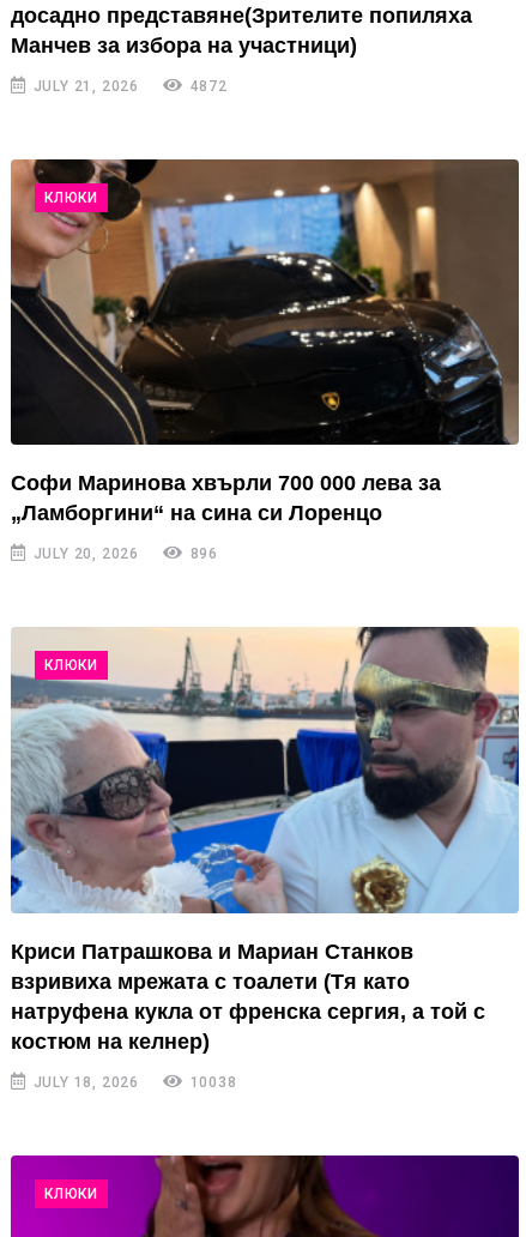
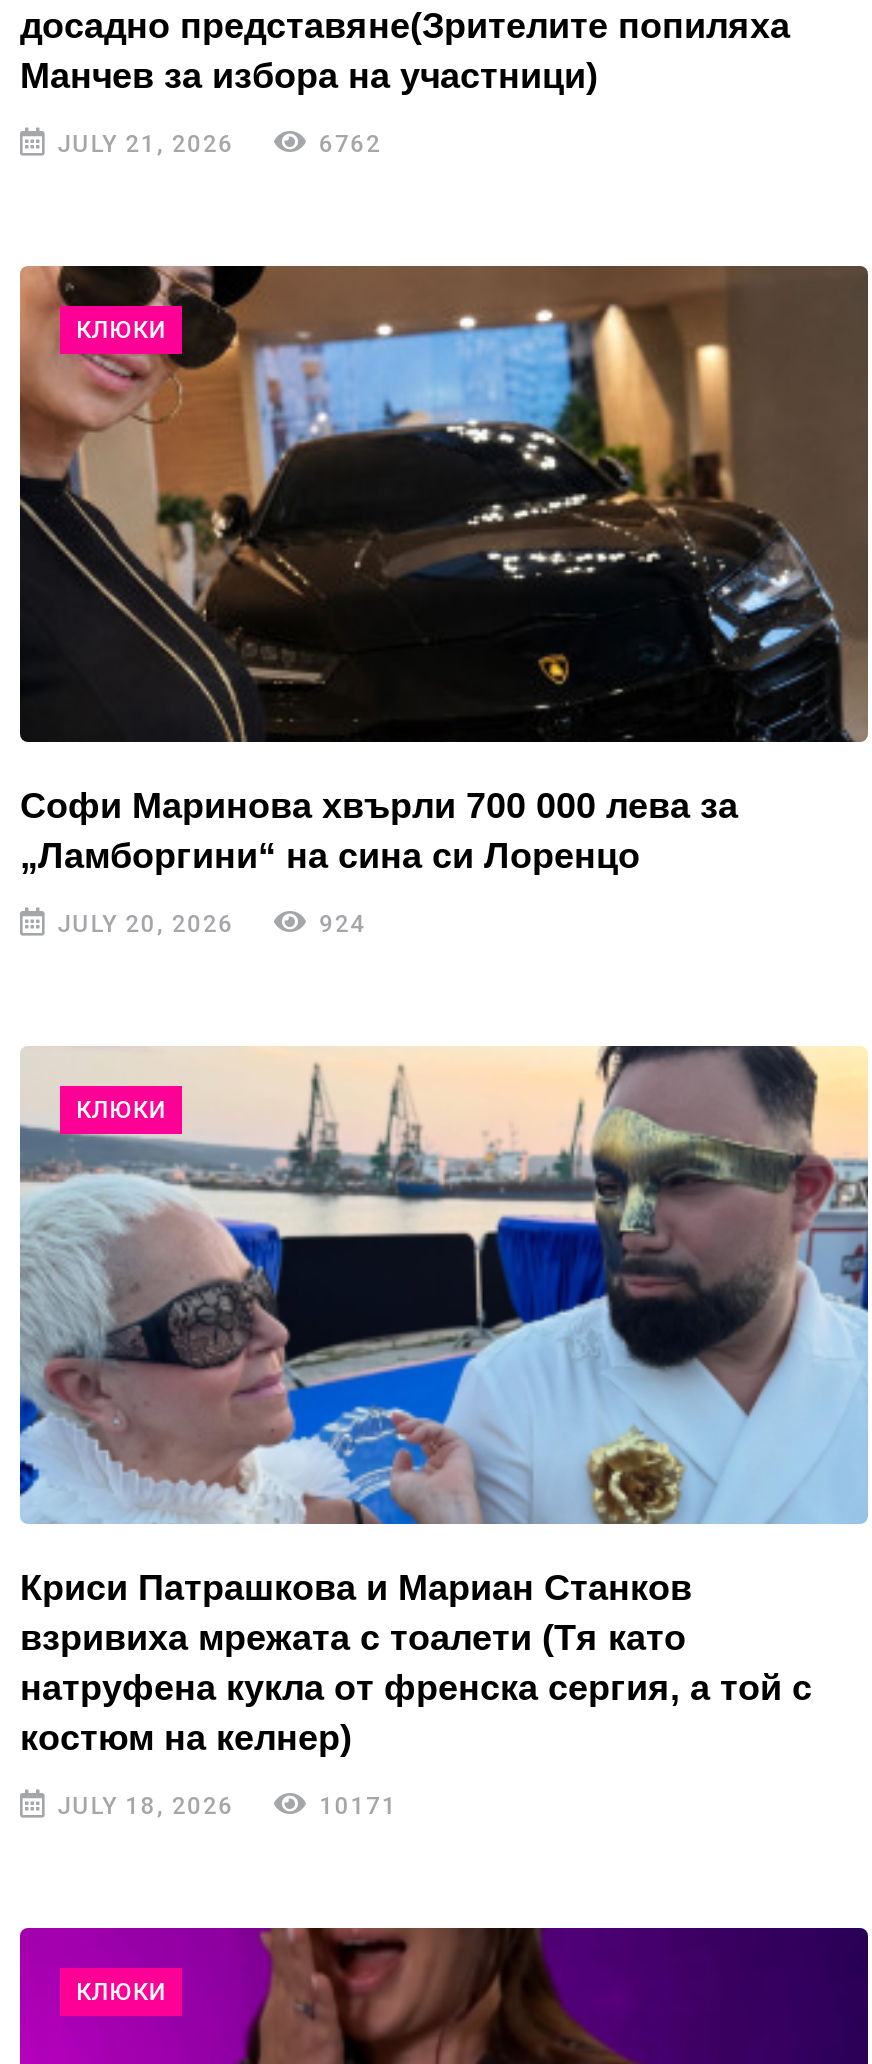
- 4872
+ 6762

- 896
+ 924

- 10038
+ 10171
